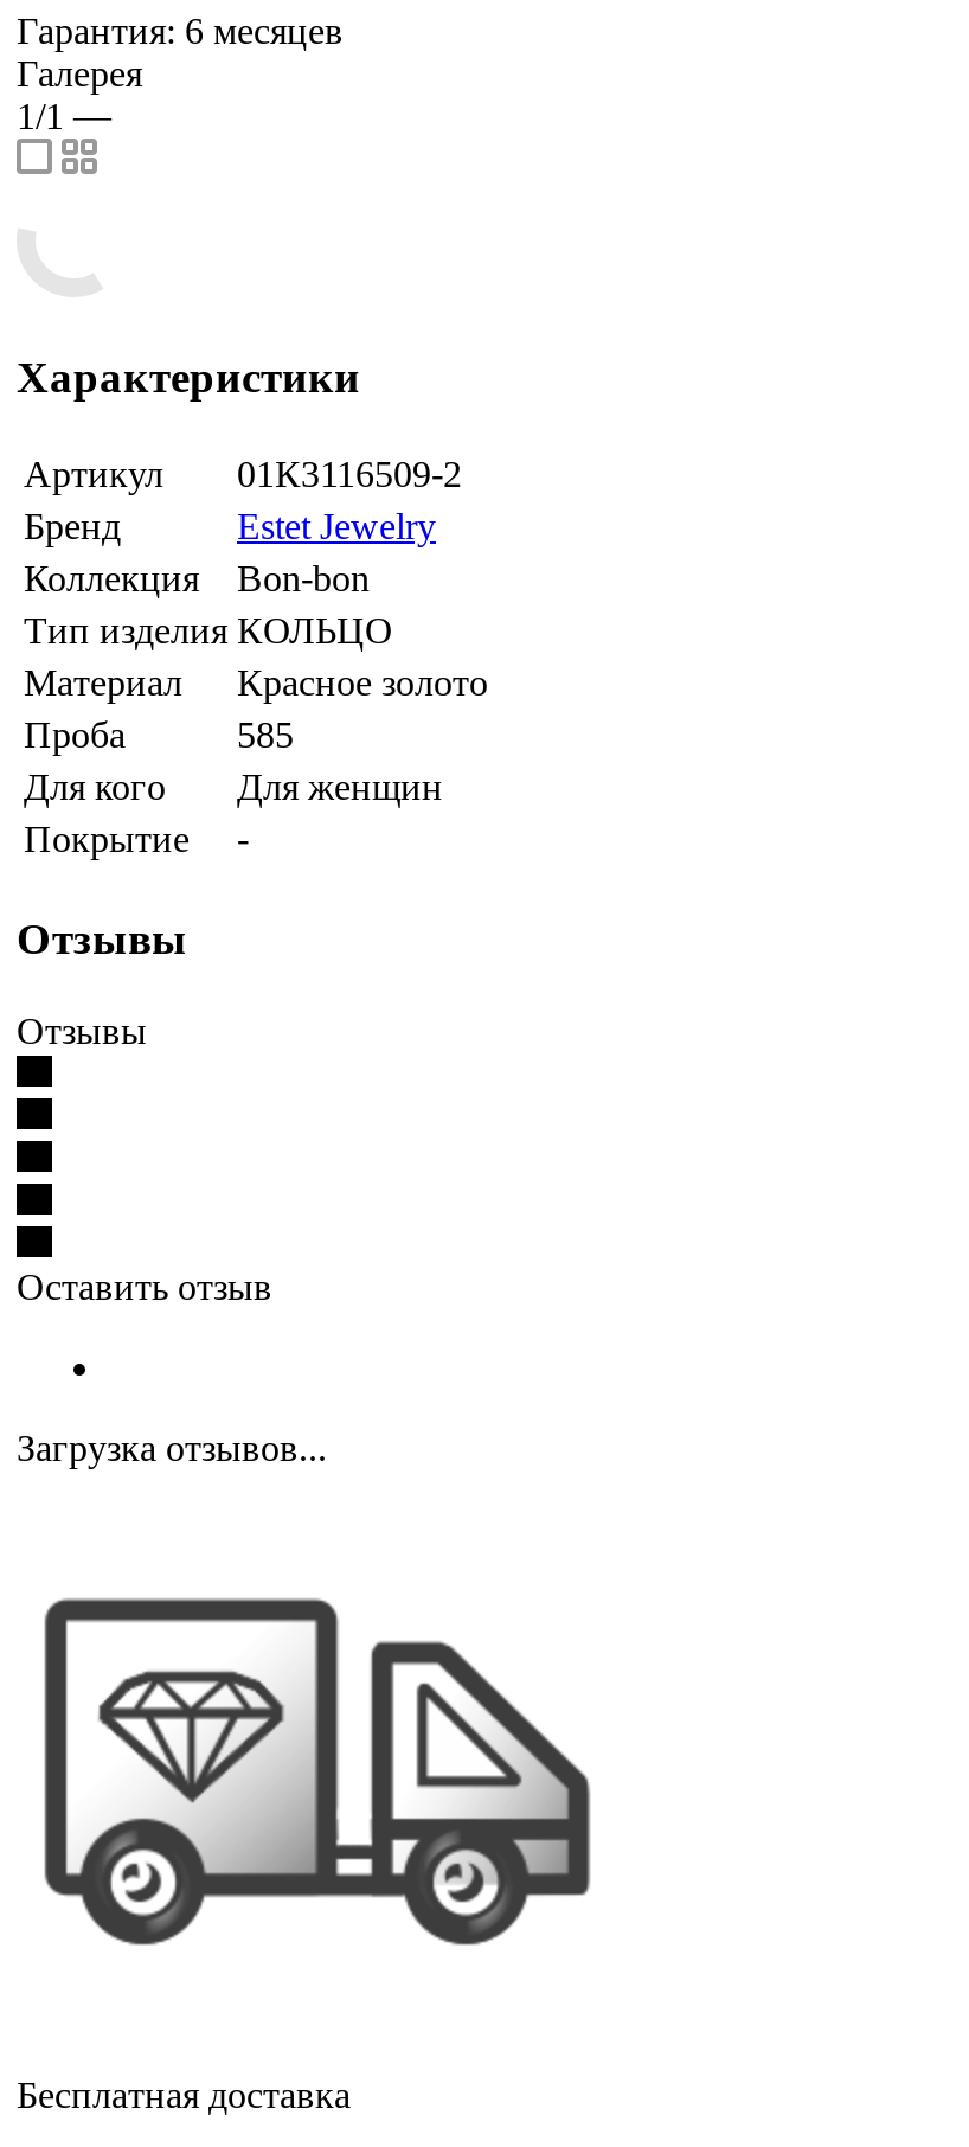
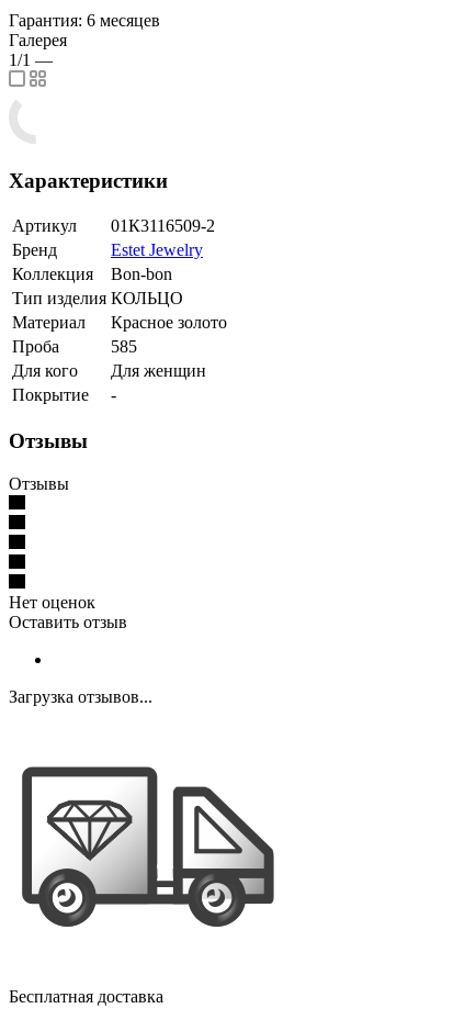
+ Нет оценок
